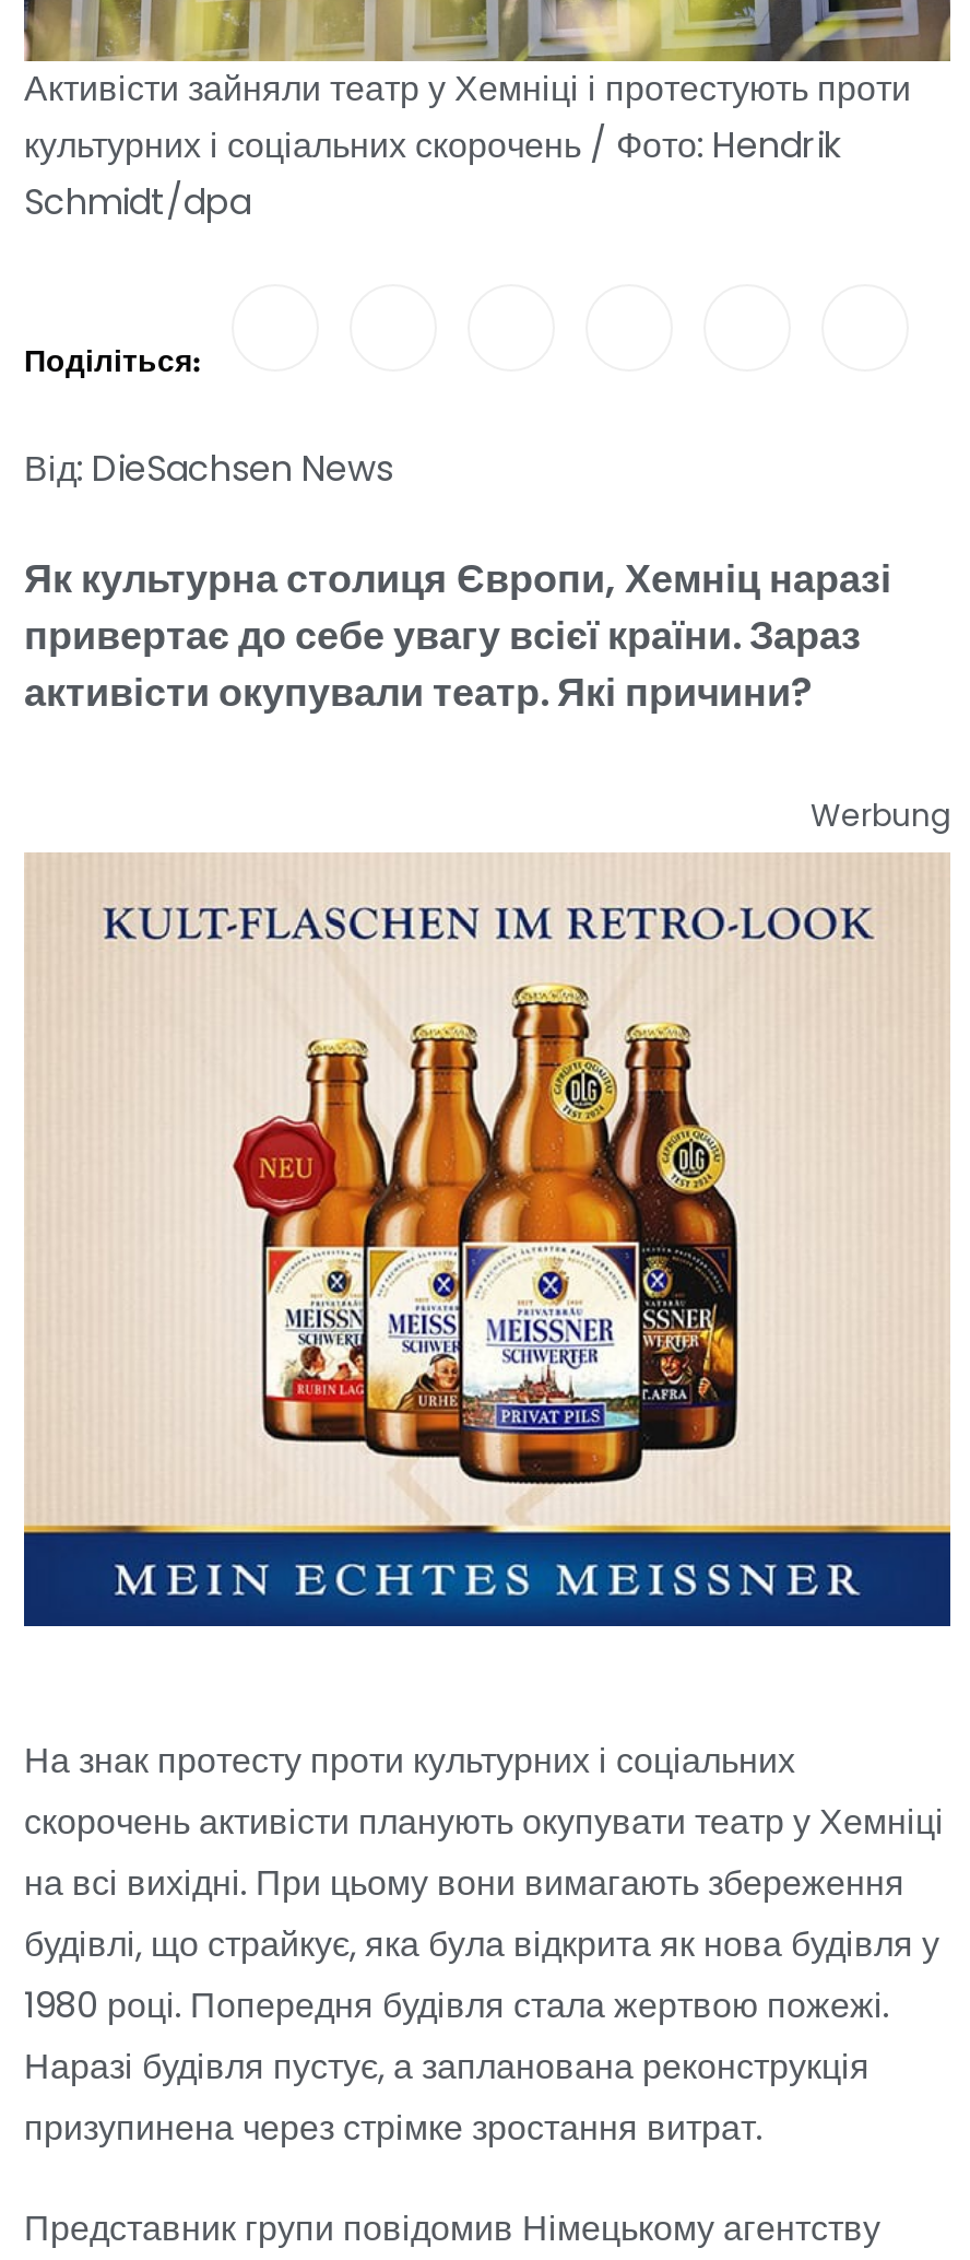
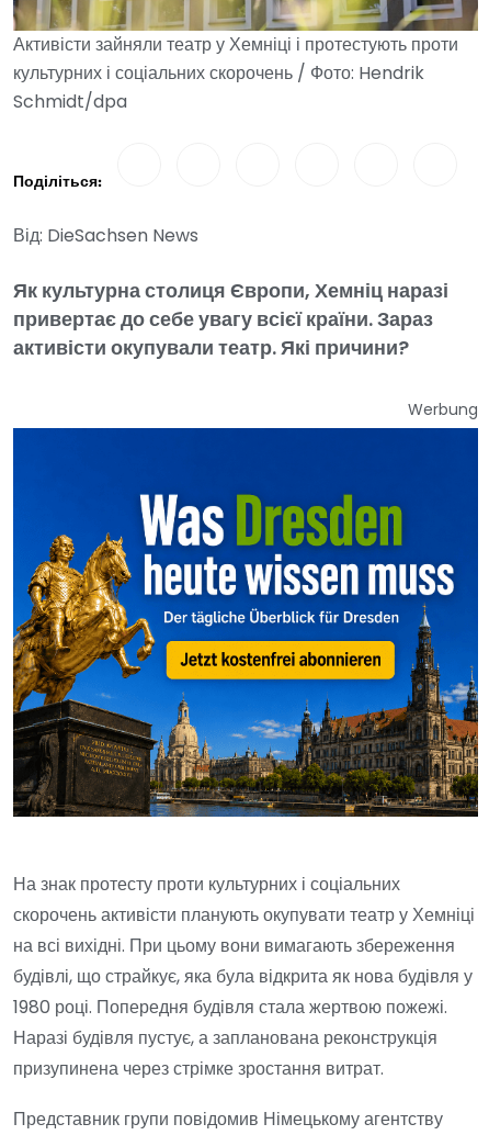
- [image]
+ [image]
